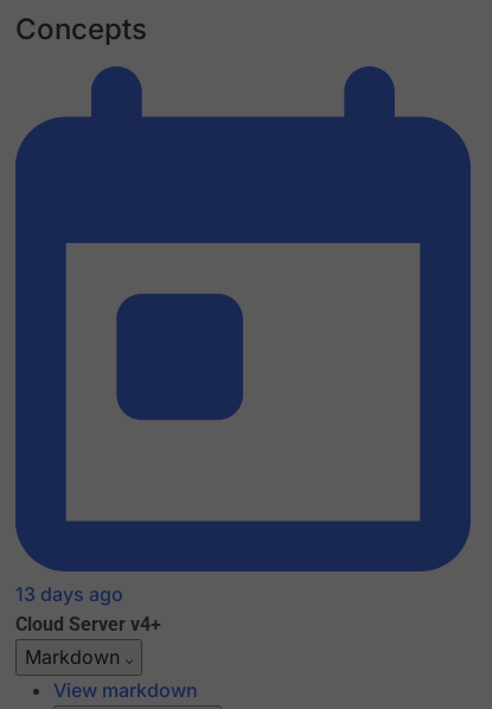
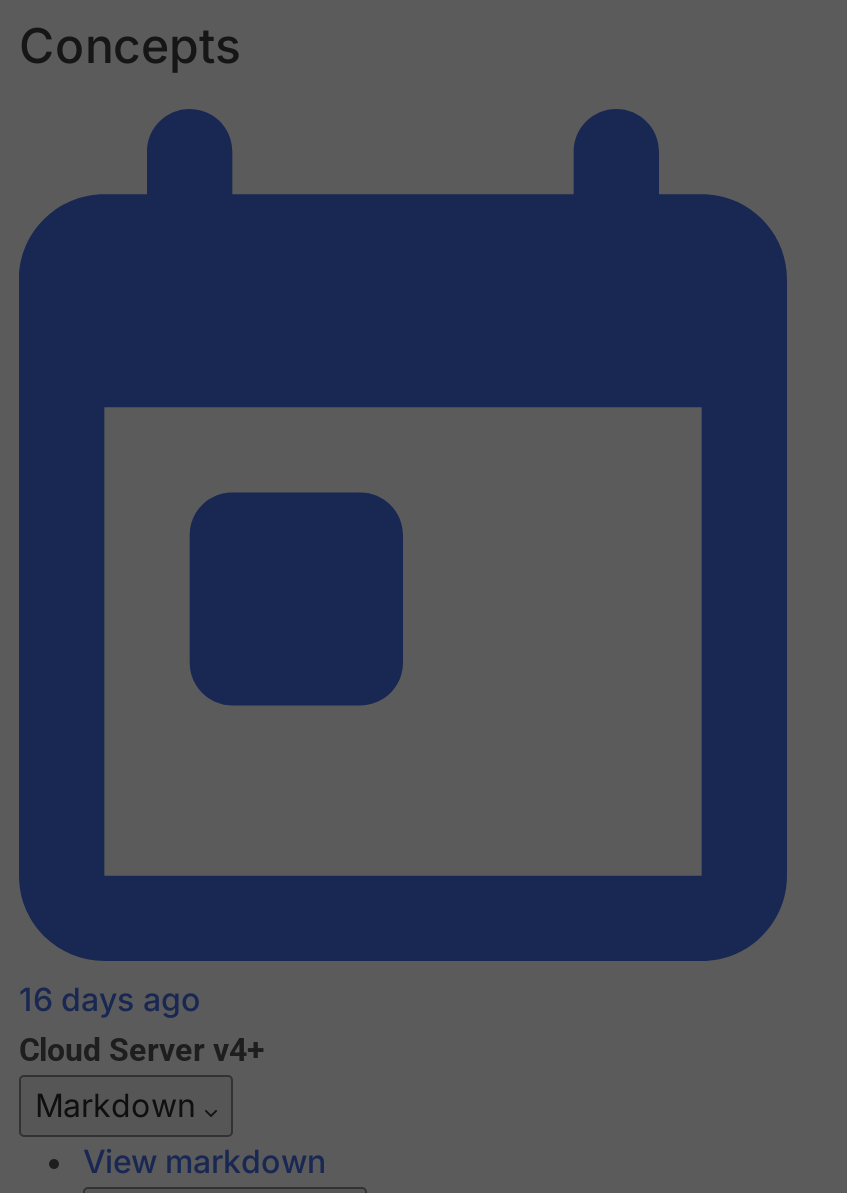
- 13 days ago
+ 16 days ago
